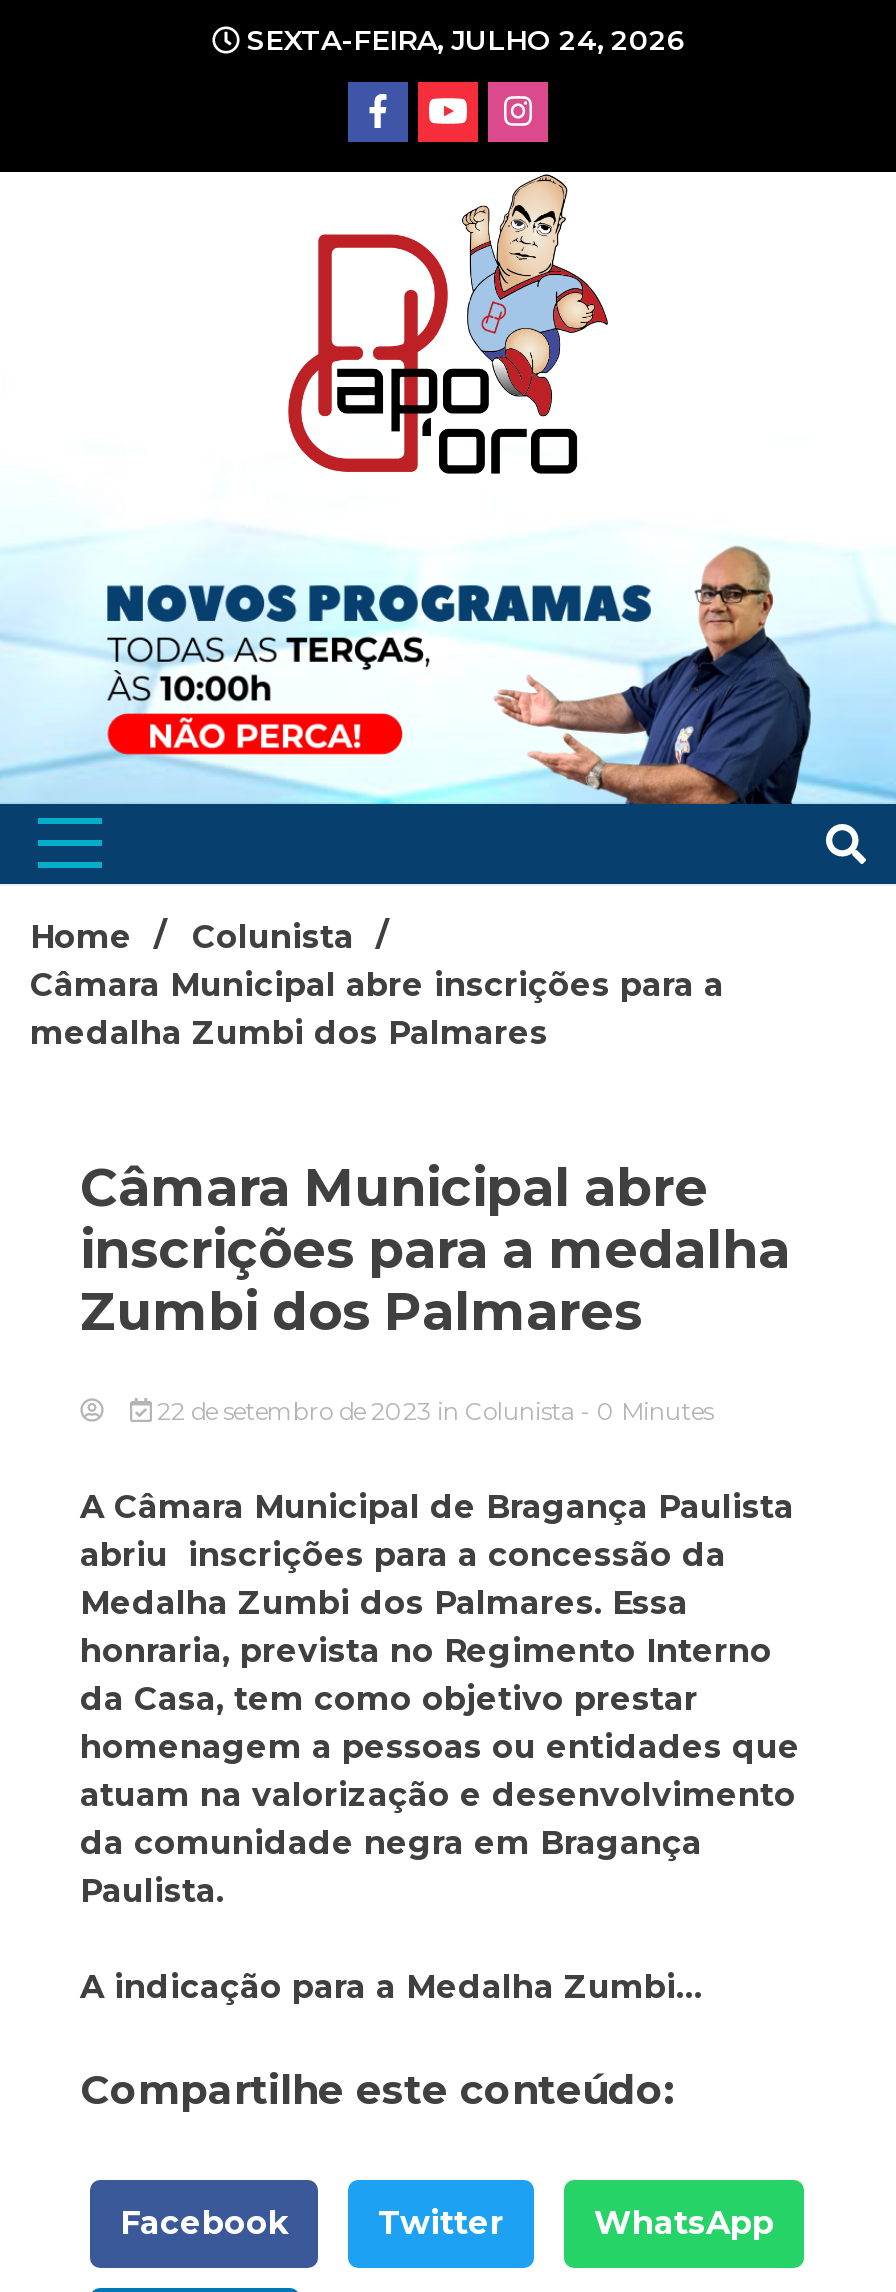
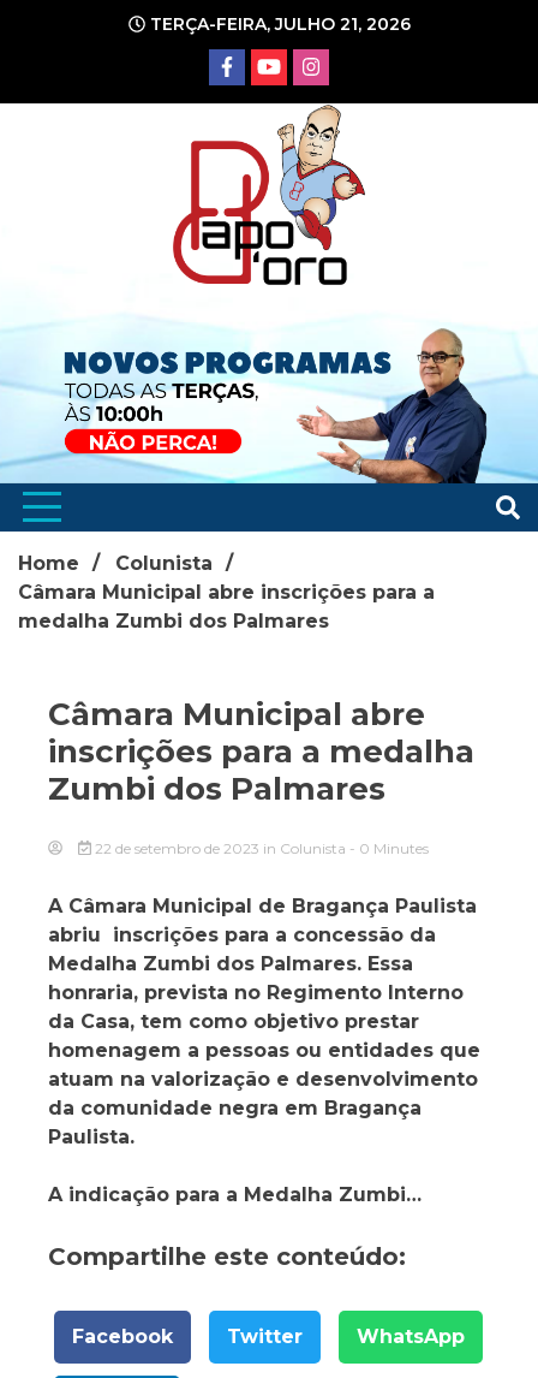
- SEXTA-FEIRA, JULHO 24, 2026
+ TERÇA-FEIRA, JULHO 21, 2026
